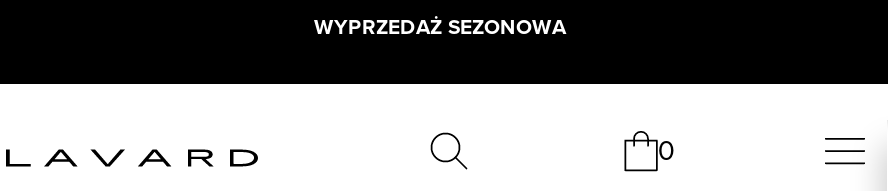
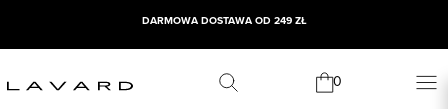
- WYPRZEDAŻ SEZONOWA
+ DARMOWA DOSTAWA OD 249 ZŁ
